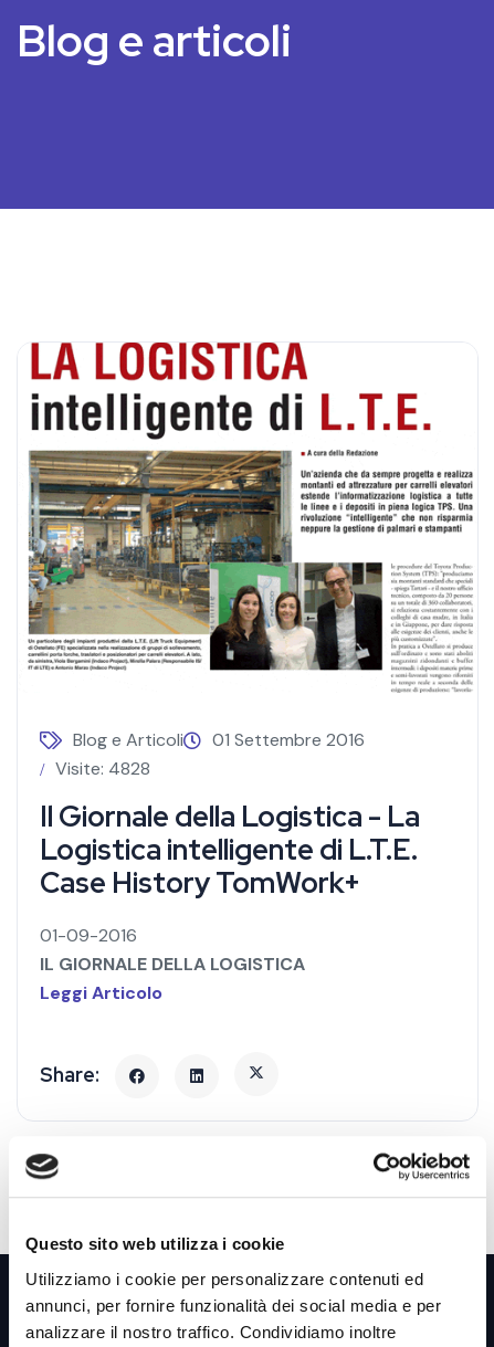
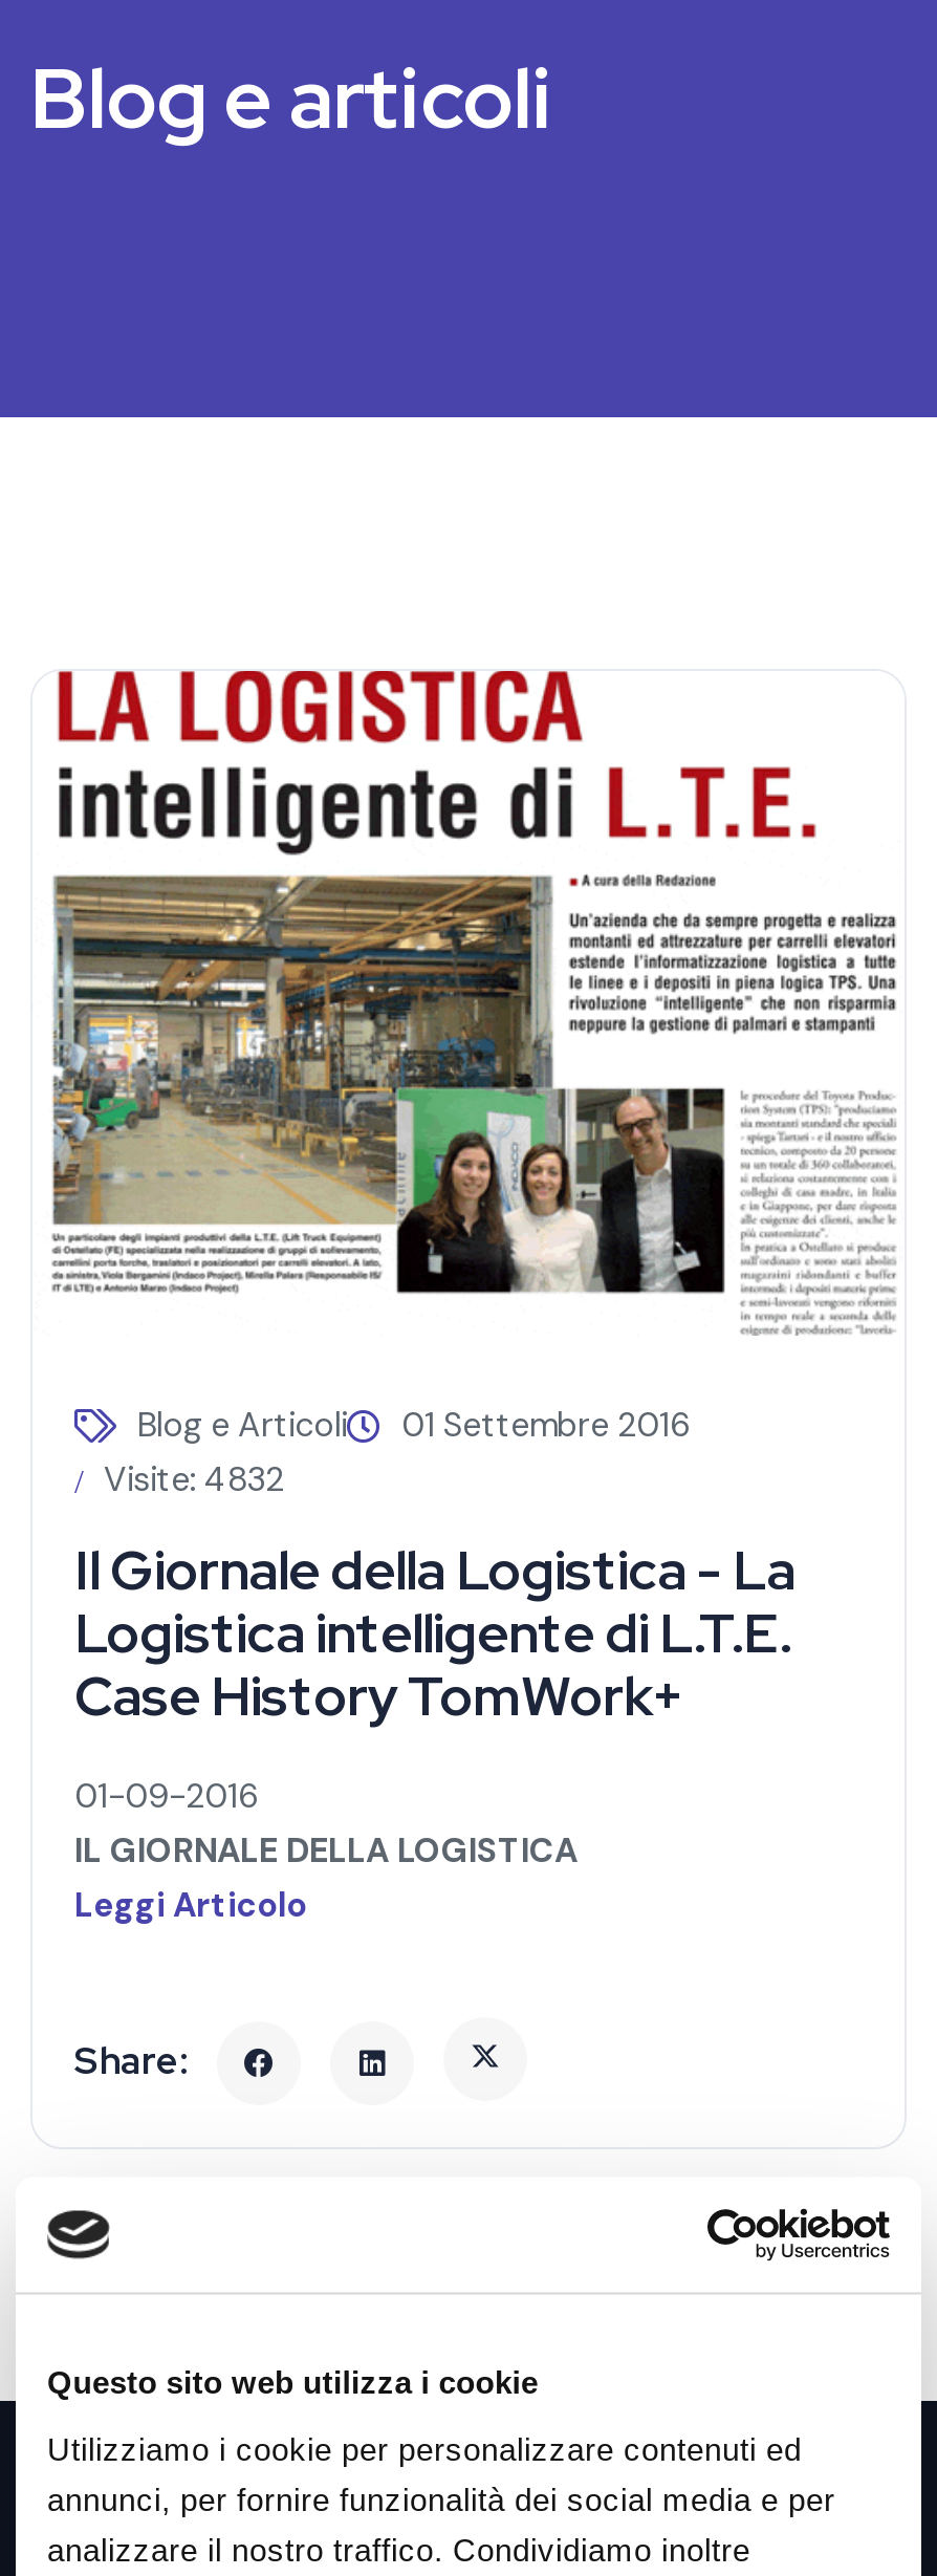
- Visite: 4828
+ Visite: 4832
